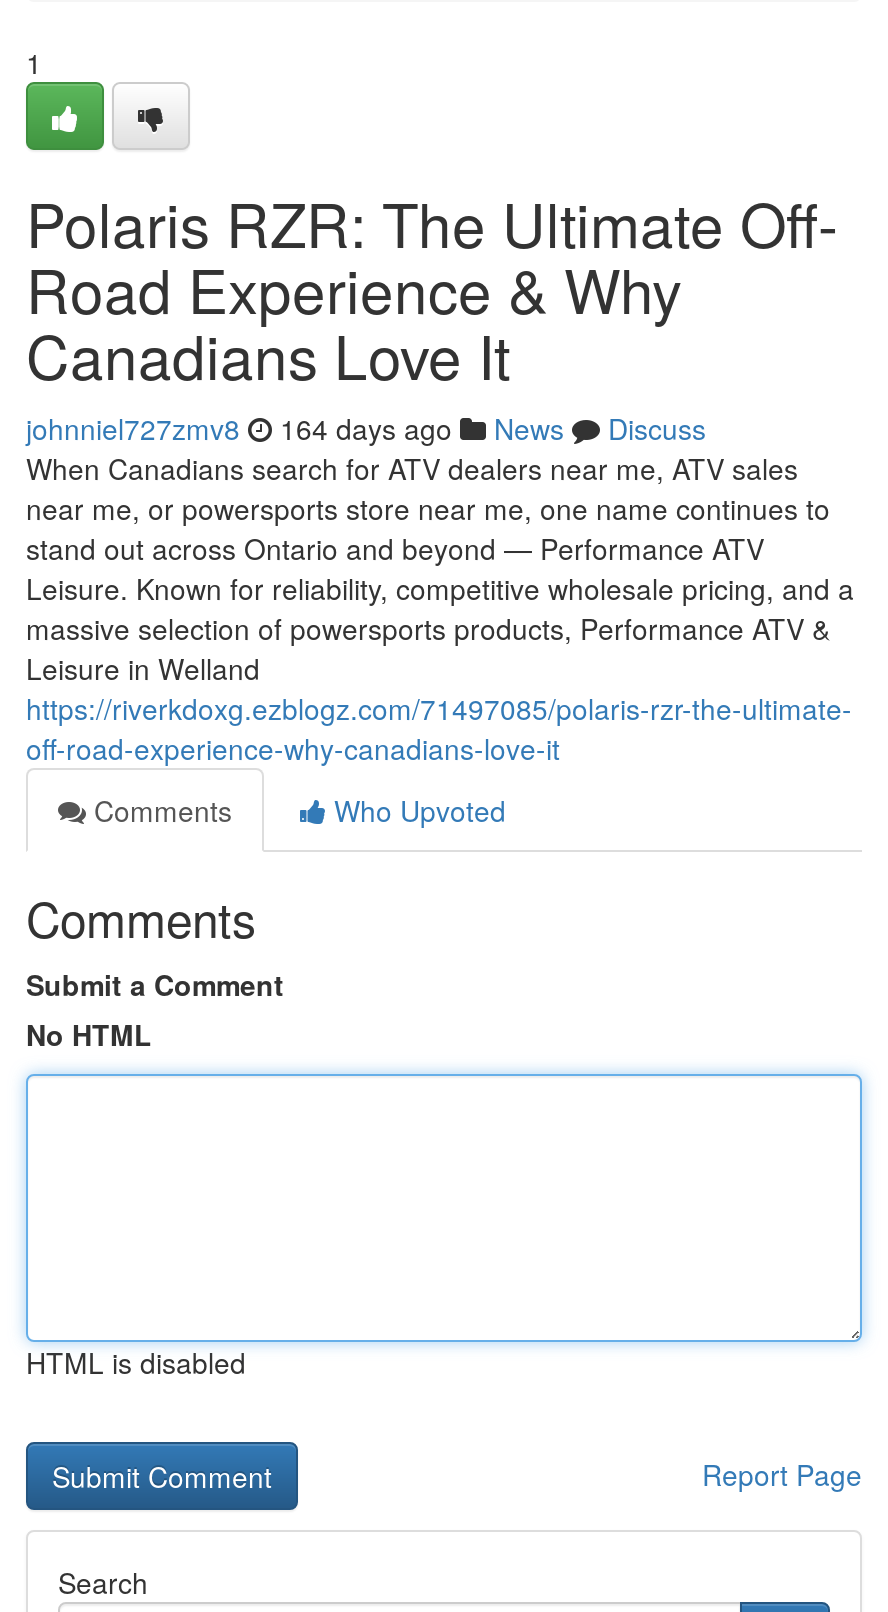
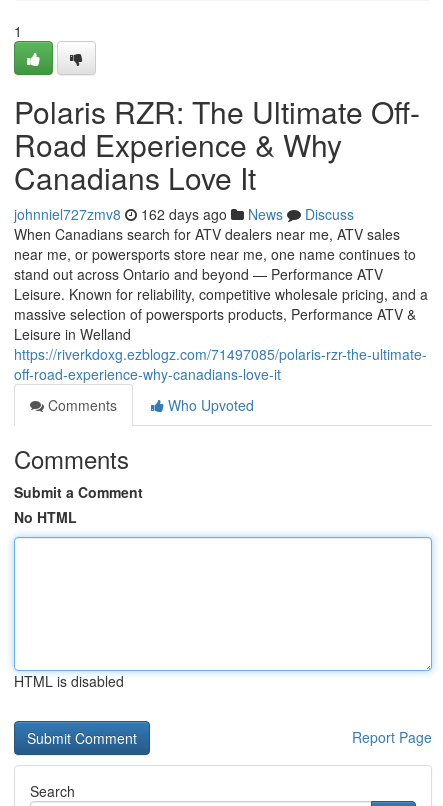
- johnniel727zmv8 164 days ago News Discuss
+ johnniel727zmv8 162 days ago News Discuss
